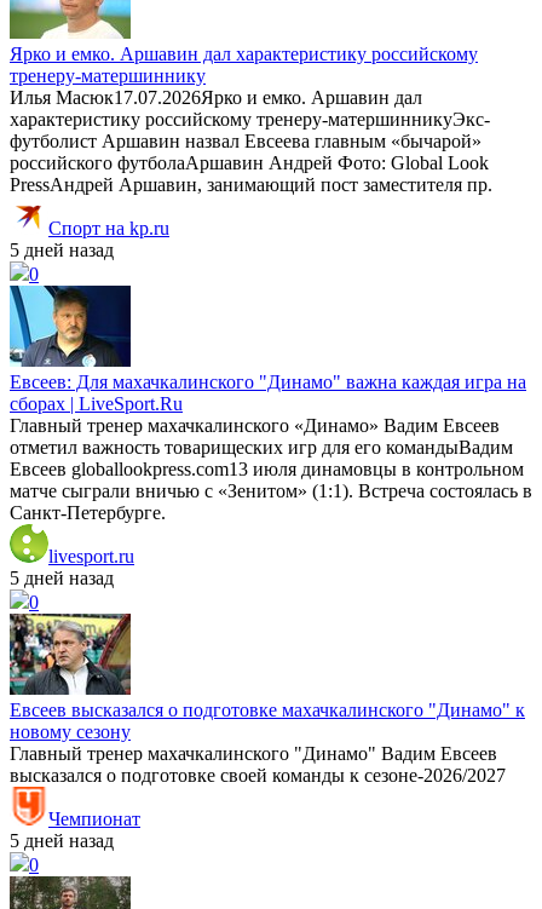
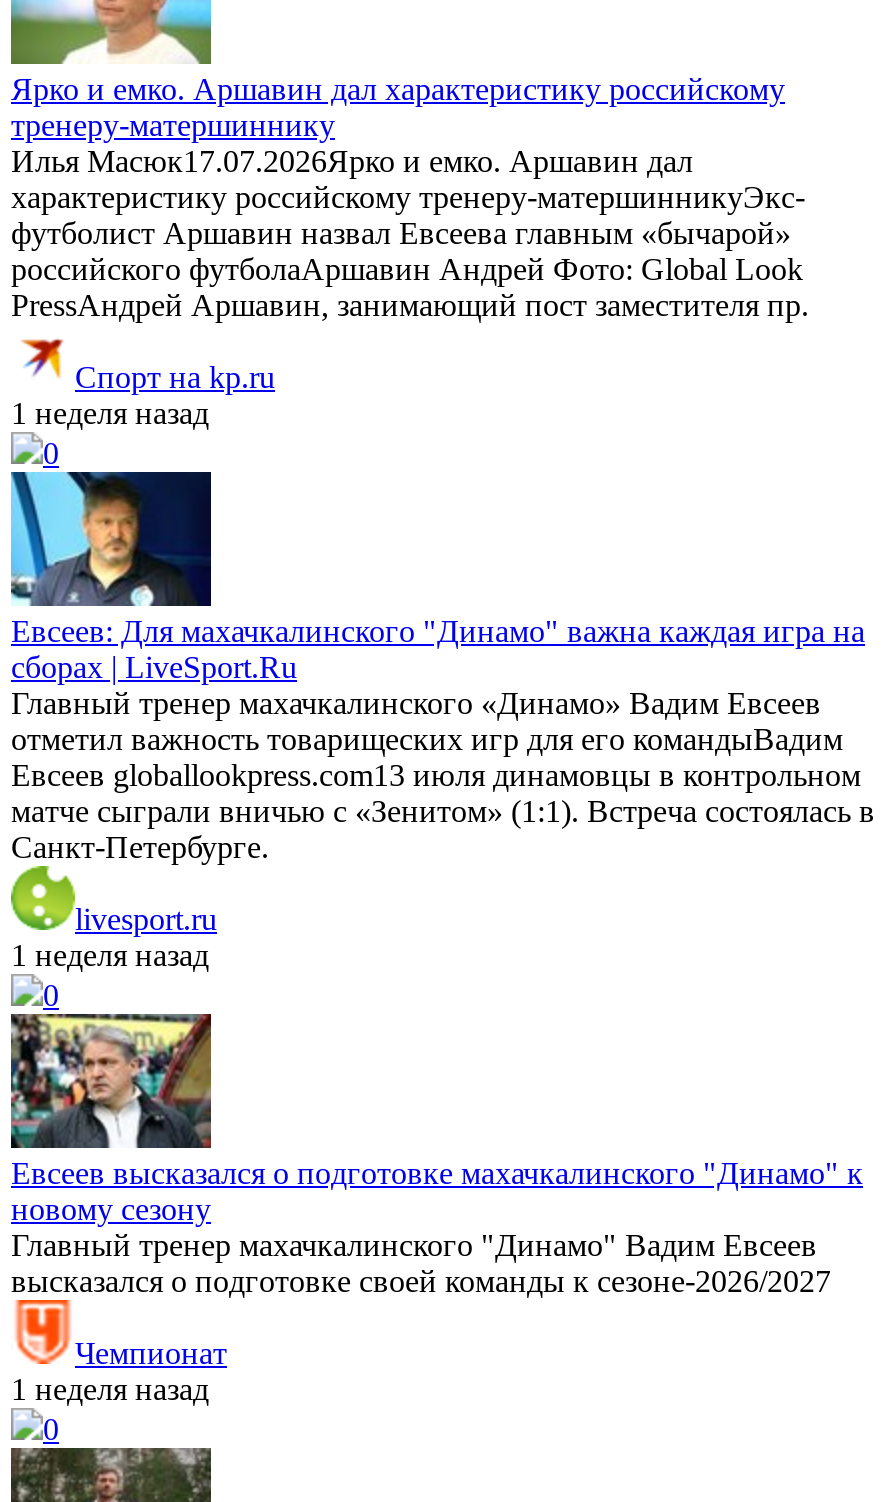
- 5 дней назад
+ 1 неделя назад

- 5 дней назад
+ 1 неделя назад

- 5 дней назад
+ 1 неделя назад
